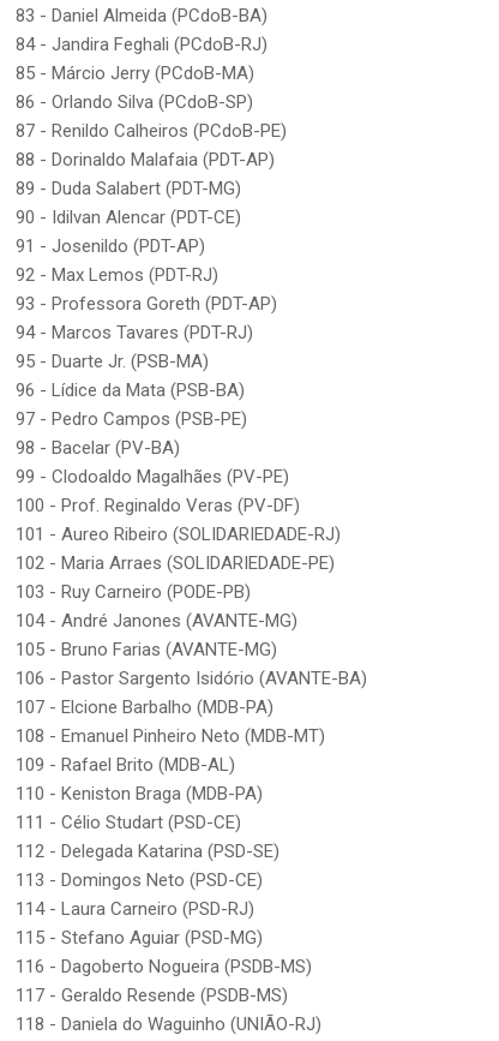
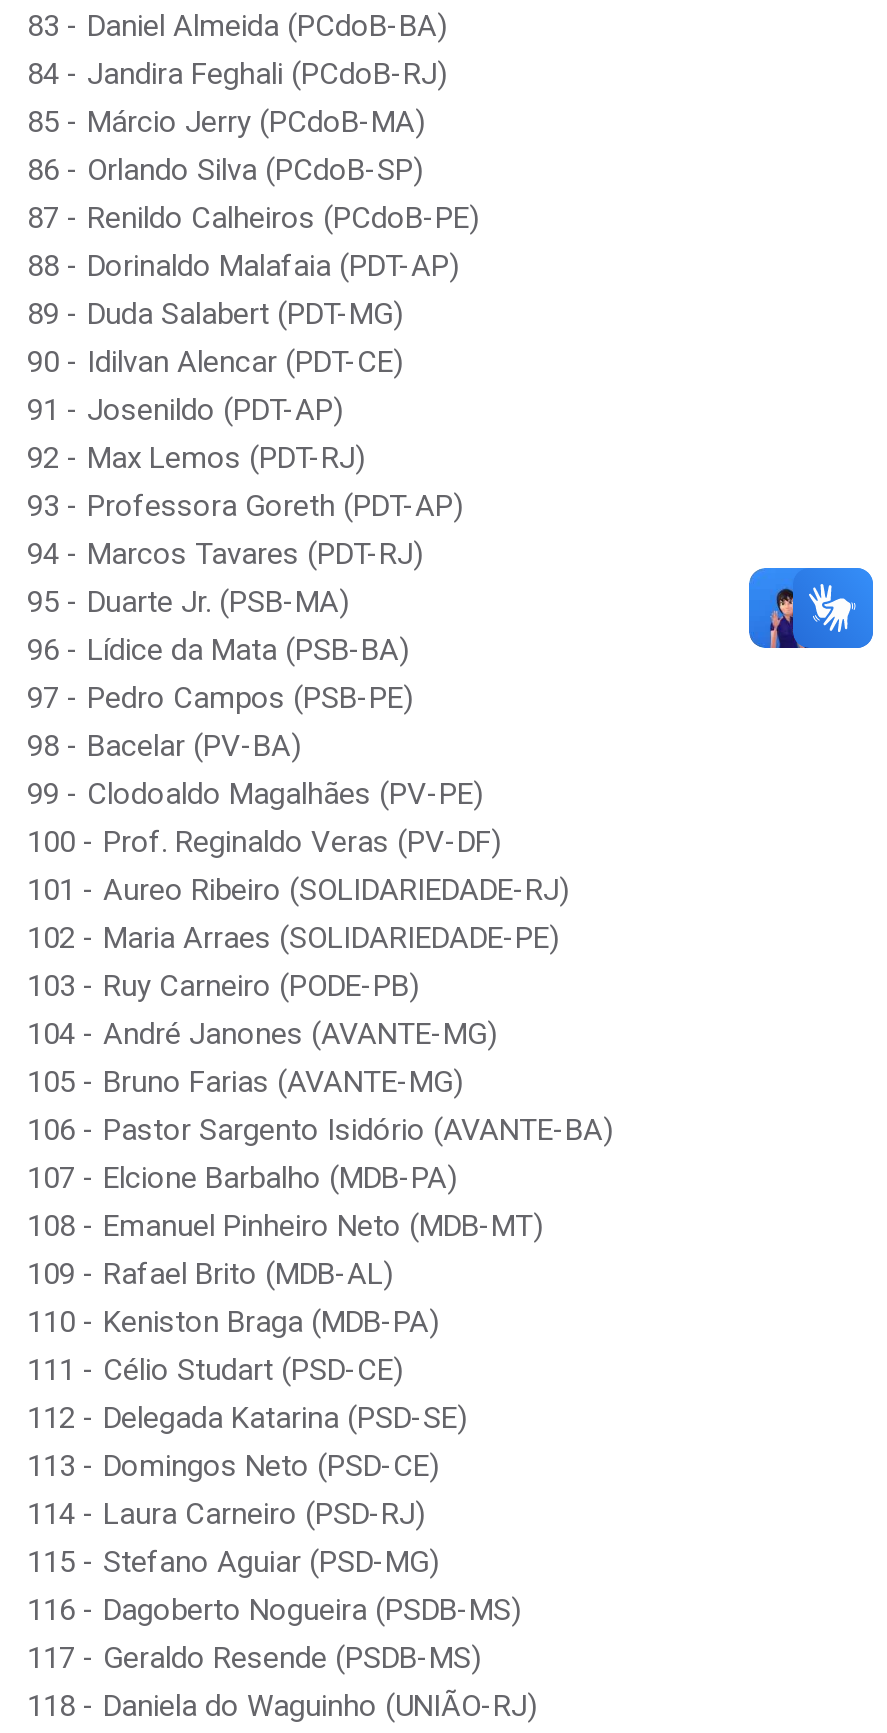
+ [image]
